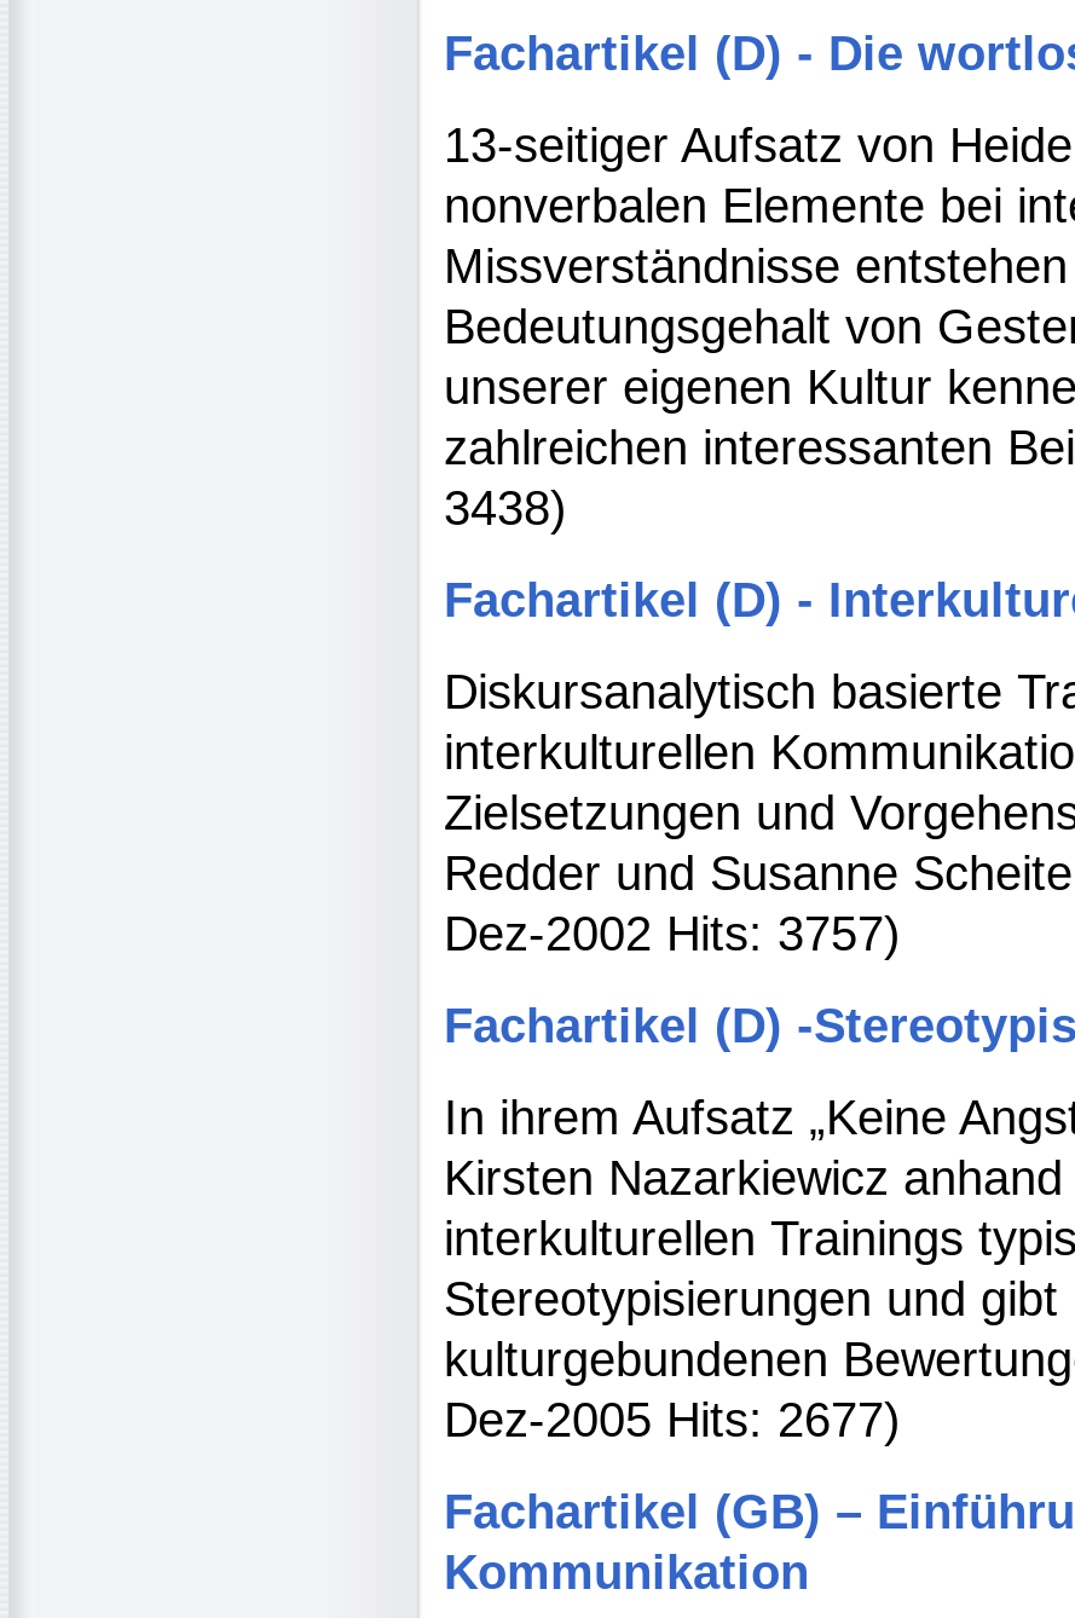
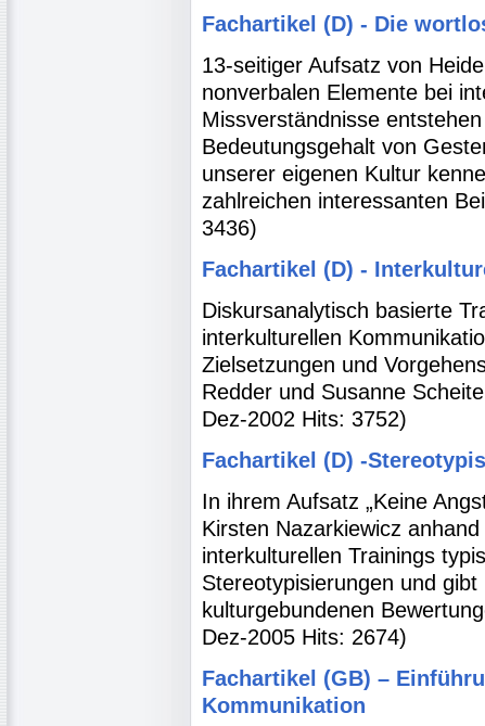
- 3438)
+ 3436)

- Dez-2002 Hits: 3757)
+ Dez-2002 Hits: 3752)

- Dez-2005 Hits: 2677)
+ Dez-2005 Hits: 2674)
